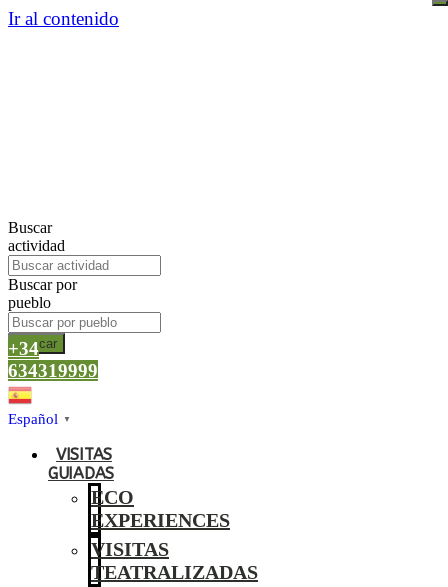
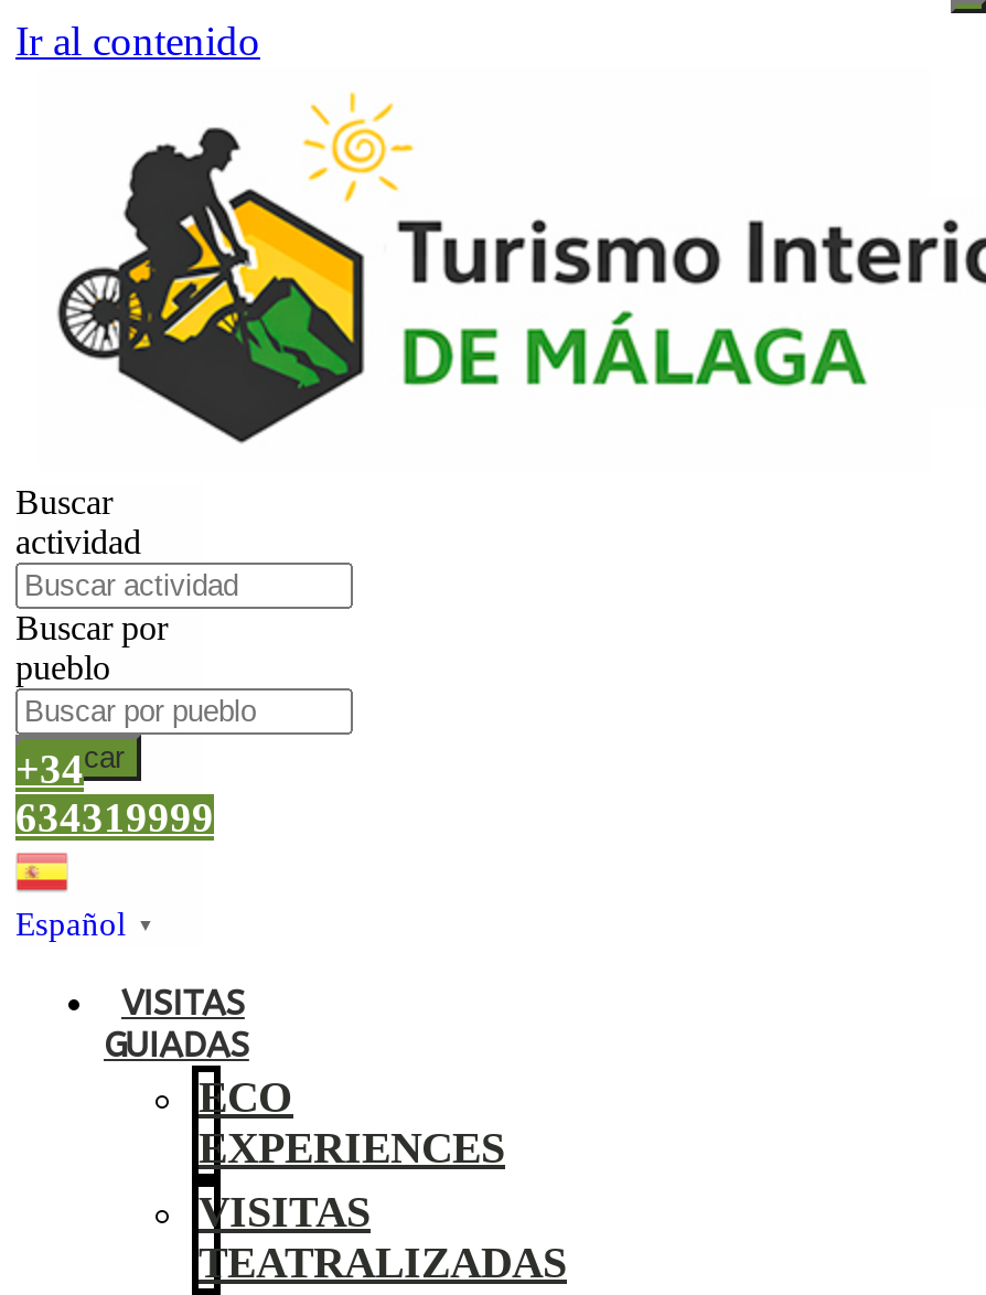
+ [image]
